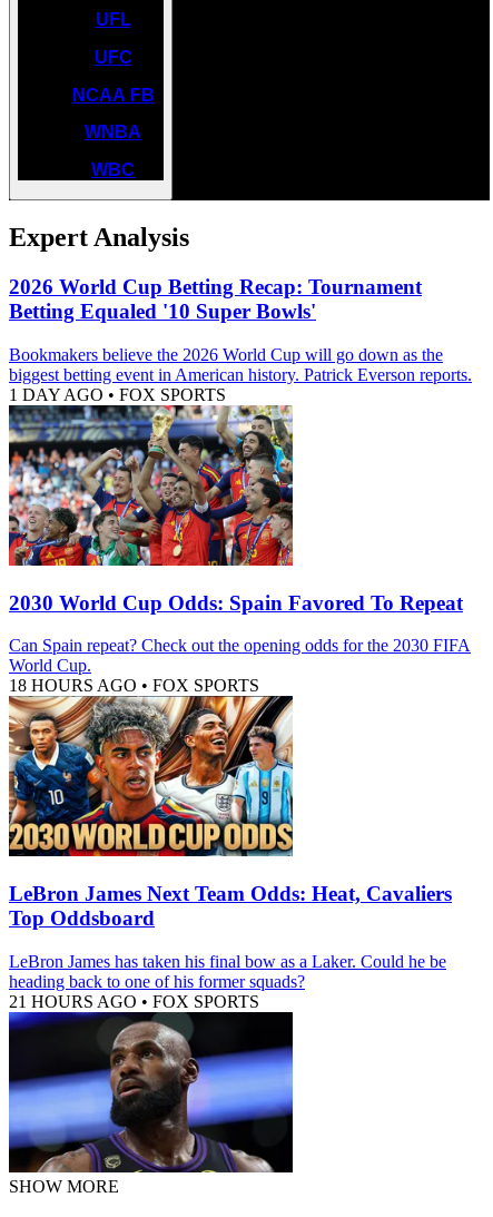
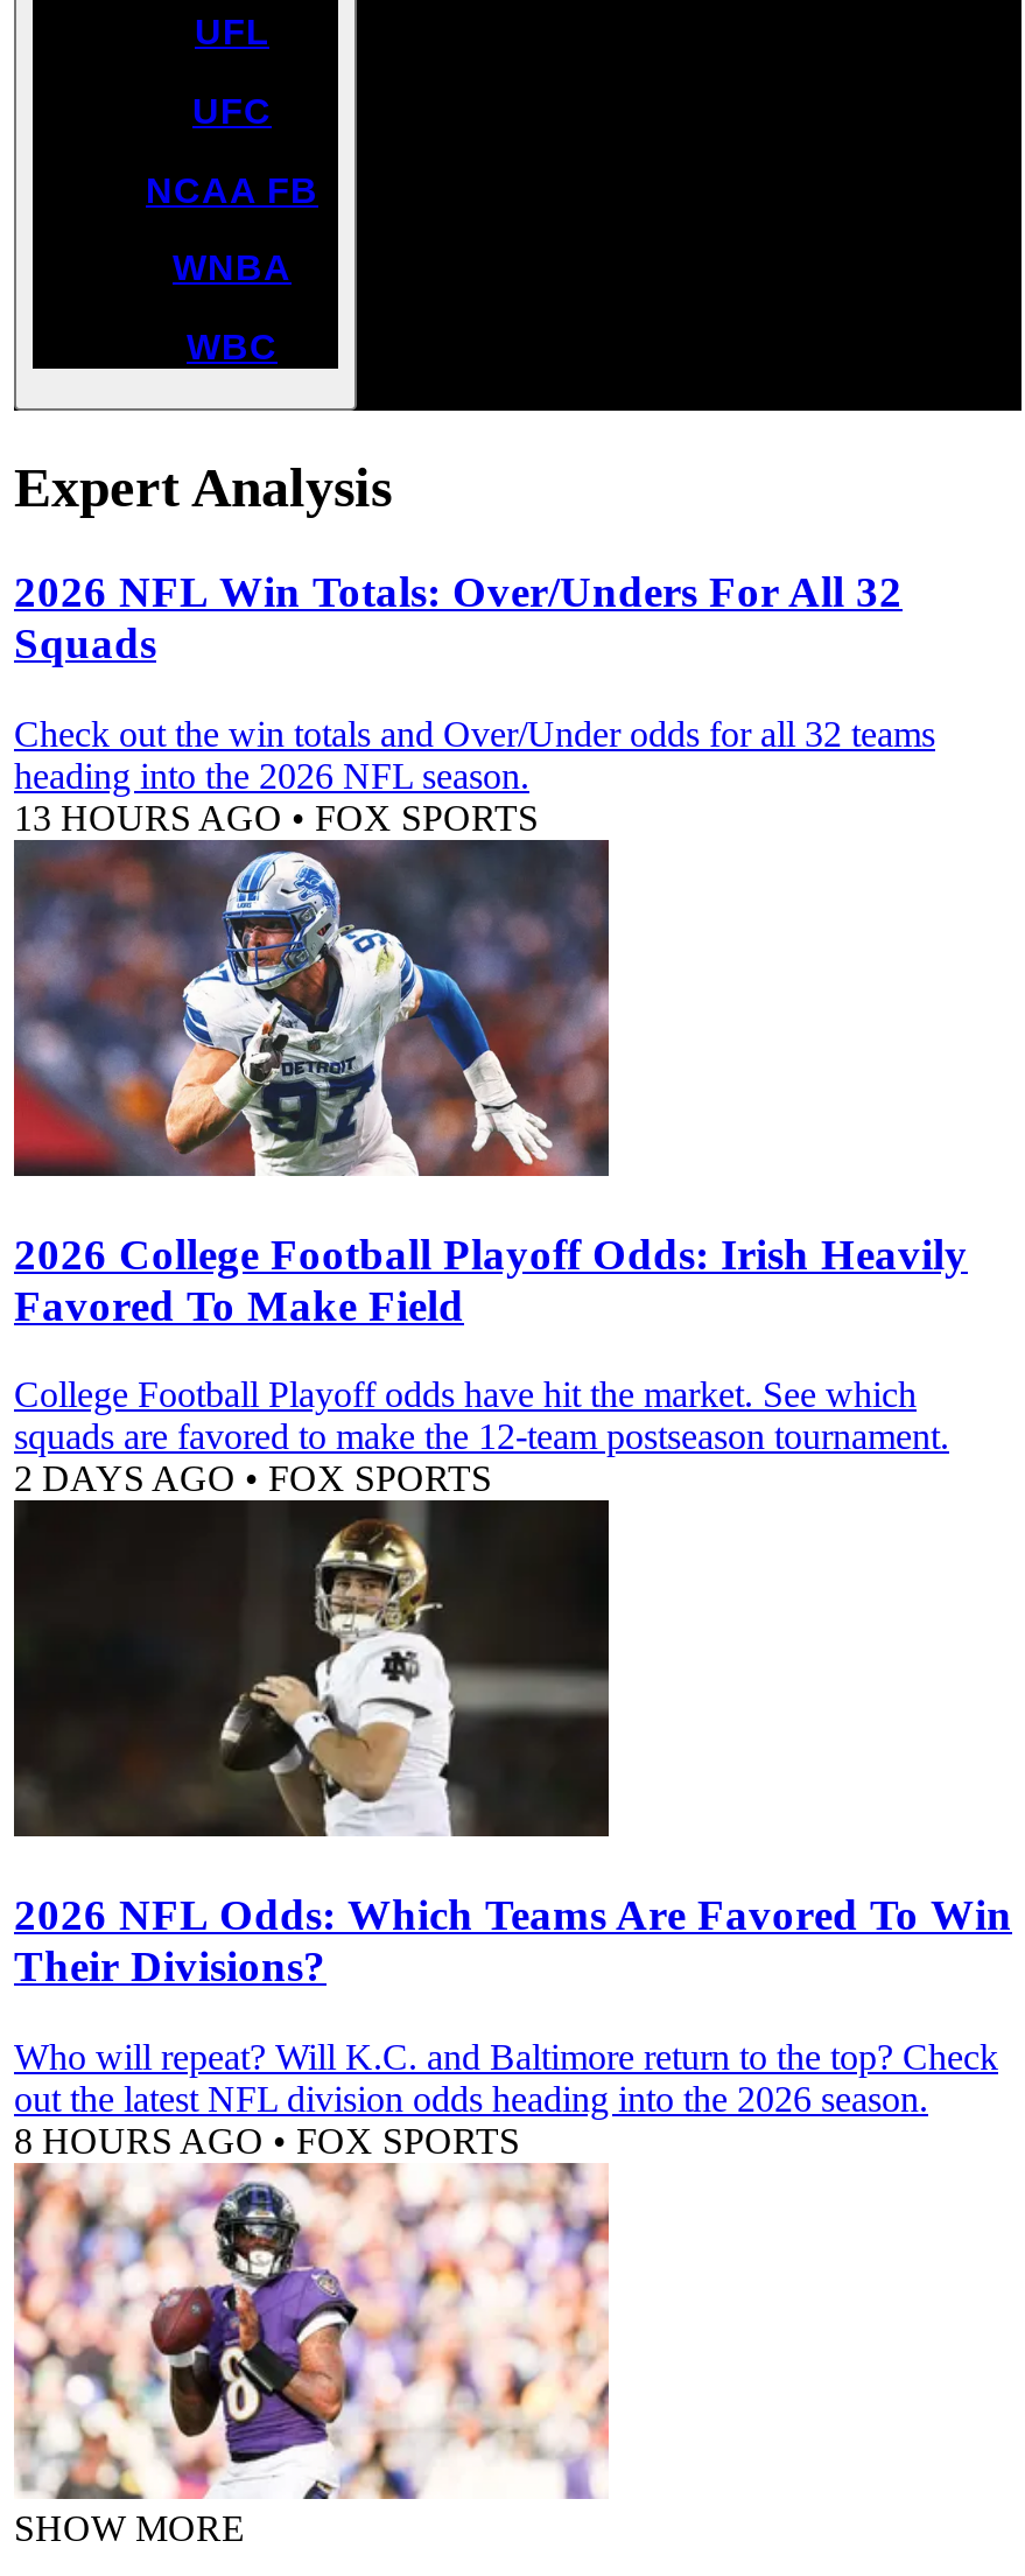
- 2026 World Cup Betting Recap: Tournament
- Betting Equaled '10 Super Bowls'
+ 2026 NFL Win Totals: Over/Unders For All 32
+ Squads

- Bookmakers believe the 2026 World Cup will go down as the
- biggest betting event in American history. Patrick Everson reports.
- 1 DAY AGO • FOX SPORTS
+ Check out the win totals and Over/Under odds for all 32 teams
+ heading into the 2026 NFL season.
+ 13 HOURS AGO • FOX SPORTS

- [image]
- 2030 World Cup Odds: Spain Favored To Repeat
+ [image]
+ 2026 College Football Playoff Odds: Irish Heavily
+ Favored To Make Field

- Can Spain repeat? Check out the opening odds for the 2030 FIFA
- World Cup.
- 18 HOURS AGO • FOX SPORTS
+ College Football Playoff odds have hit the market. See which
+ squads are favored to make the 12-team postseason tournament.
+ 2 DAYS AGO • FOX SPORTS

- [image]
- LeBron James Next Team Odds: Heat, Cavaliers
- Top Oddsboard
+ [image]
+ 2026 NFL Odds: Which Teams Are Favored To Win
+ Their Divisions?

- LeBron James has taken his final bow as a Laker. Could he be
- heading back to one of his former squads?
- 21 HOURS AGO • FOX SPORTS
+ Who will repeat? Will K.C. and Baltimore return to the top? Check
+ out the latest NFL division odds heading into the 2026 season.
+ 8 HOURS AGO • FOX SPORTS

- [image]
+ [image]
